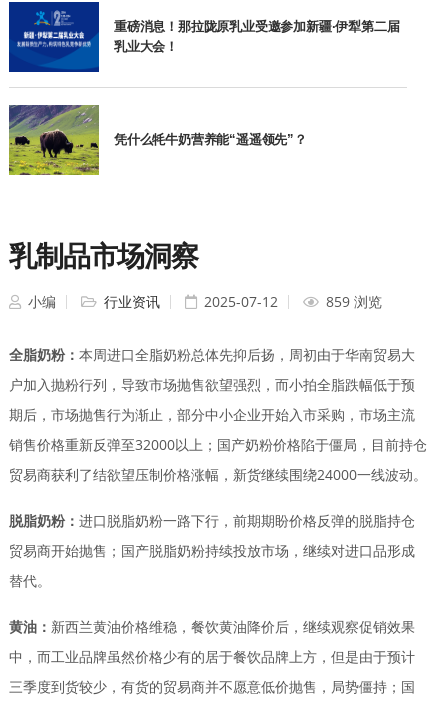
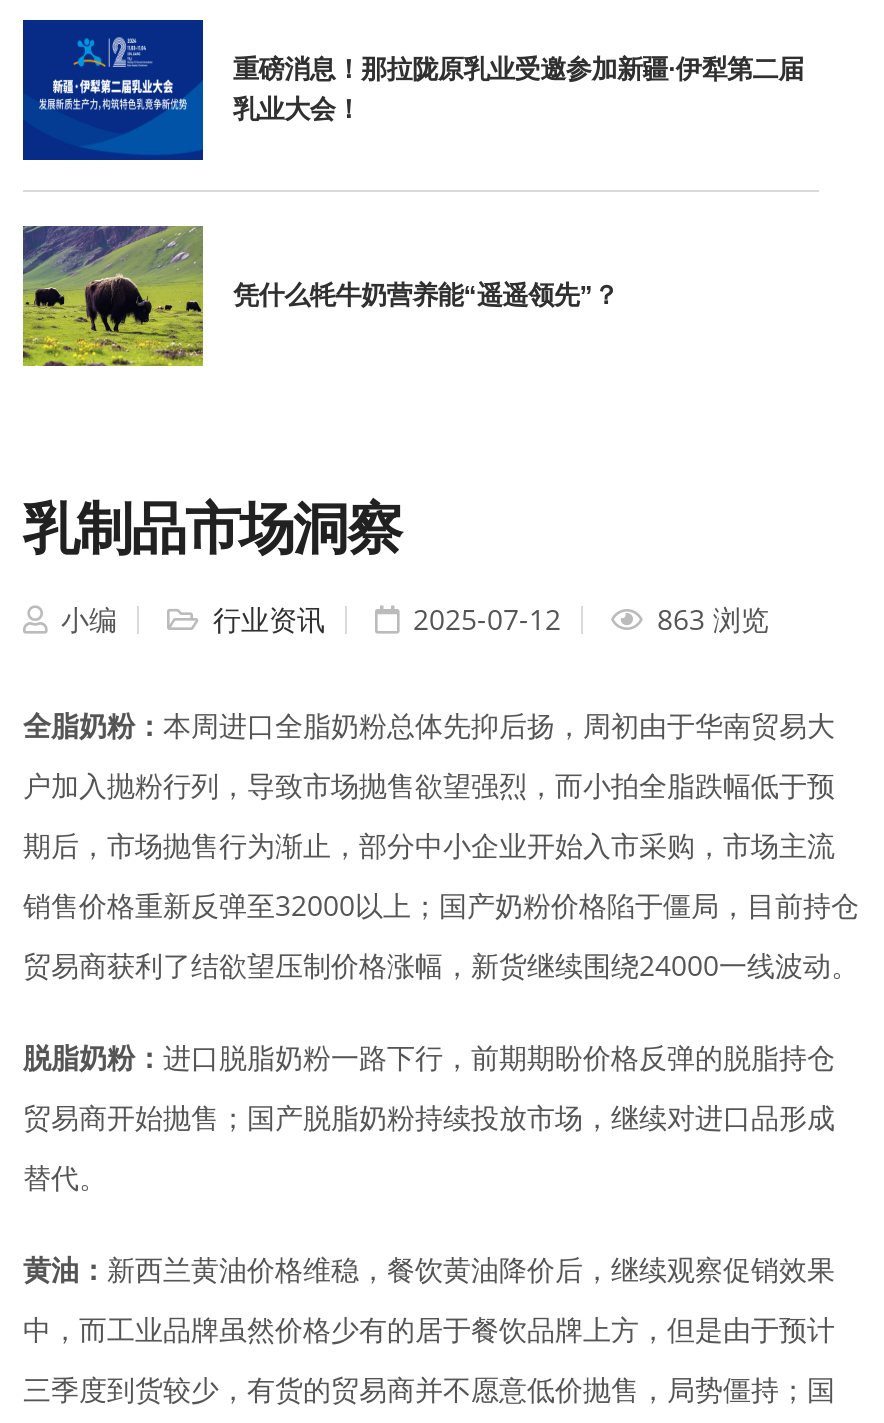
- 859 浏览
+ 863 浏览
